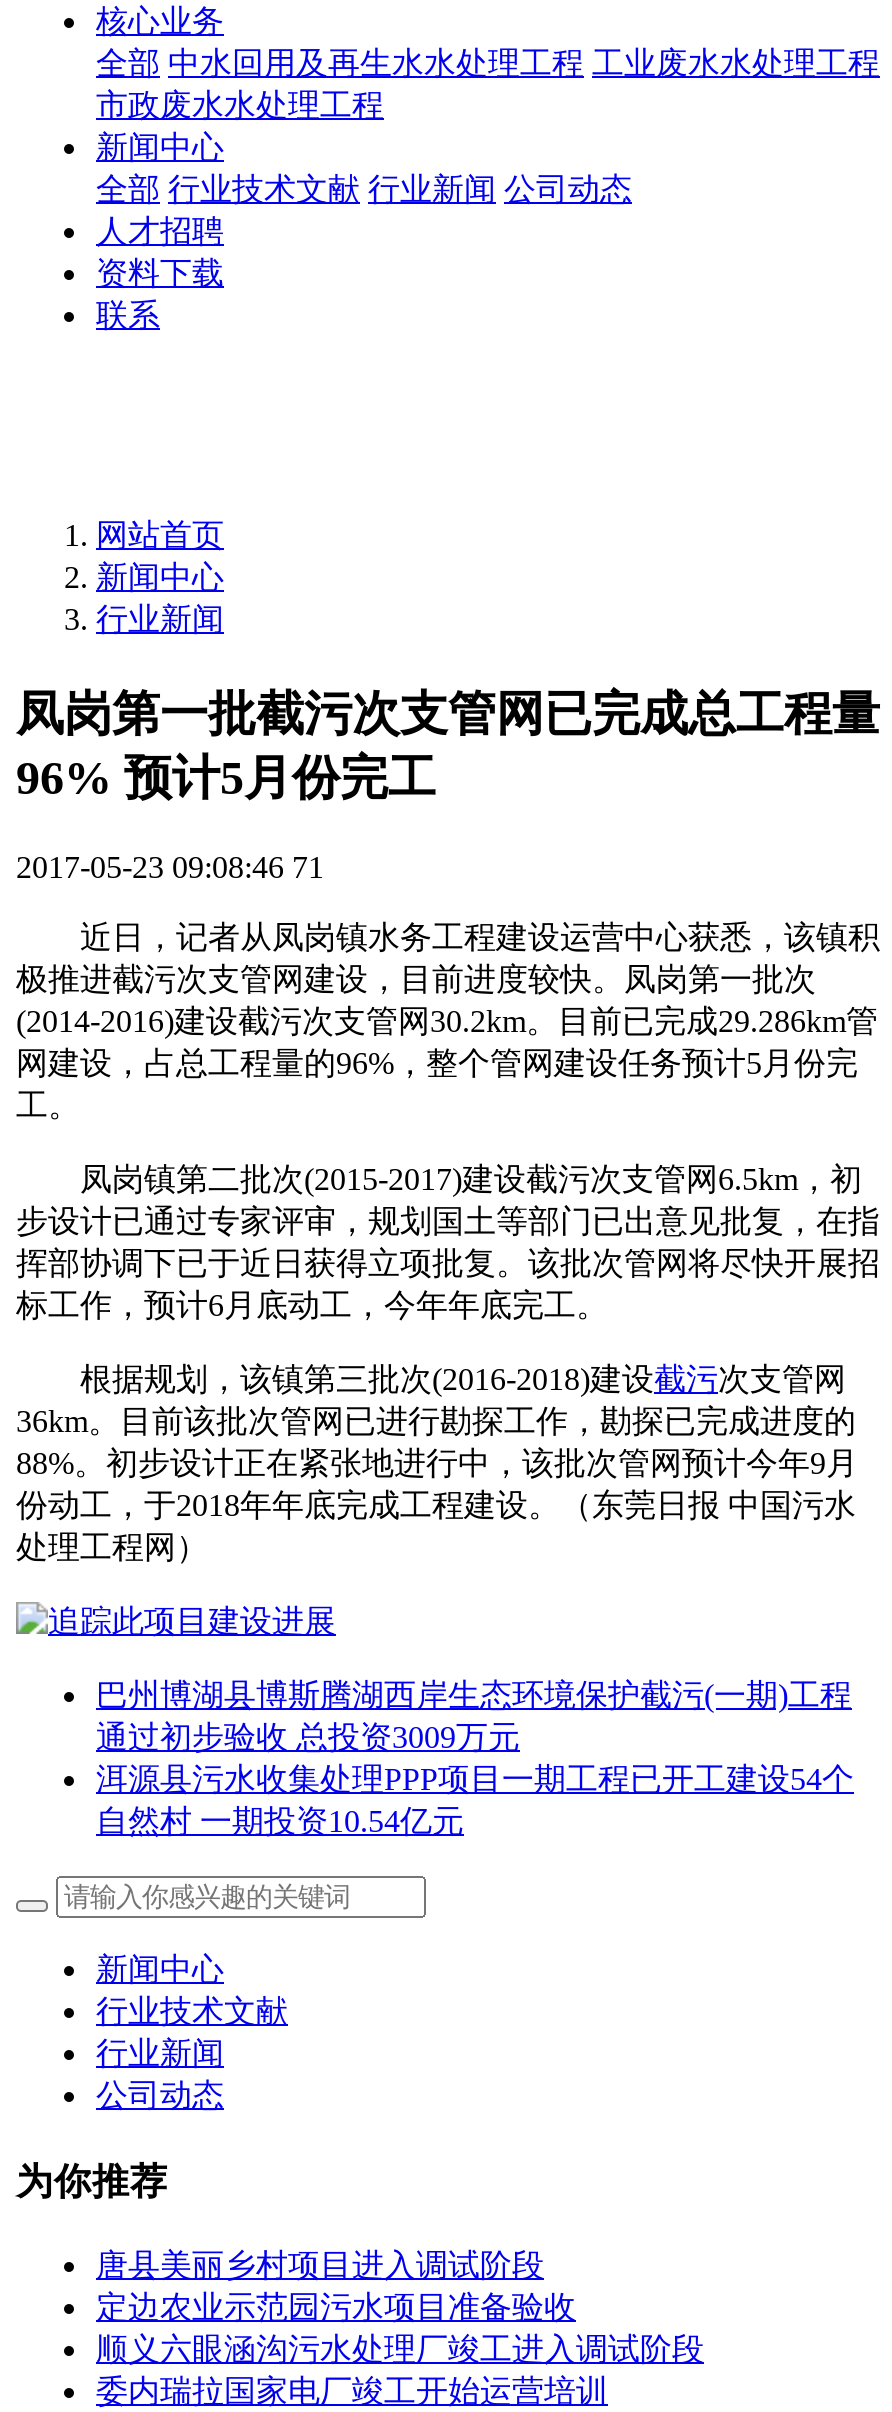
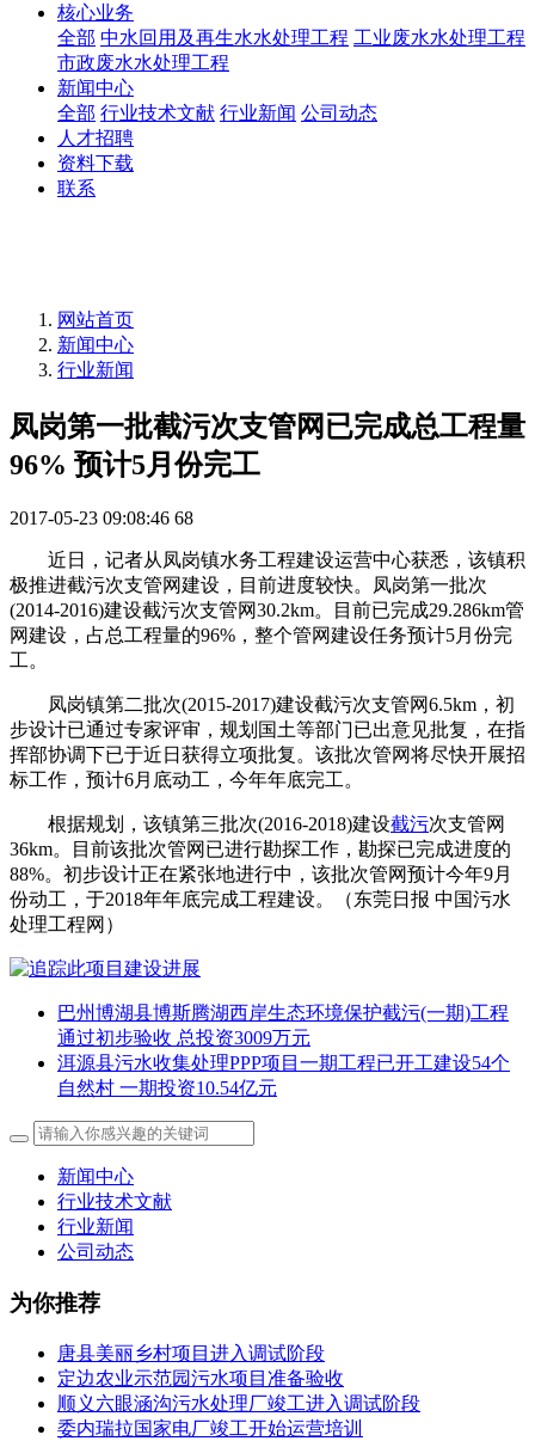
- 2017-05-23 09:08:46 71
+ 2017-05-23 09:08:46 68
